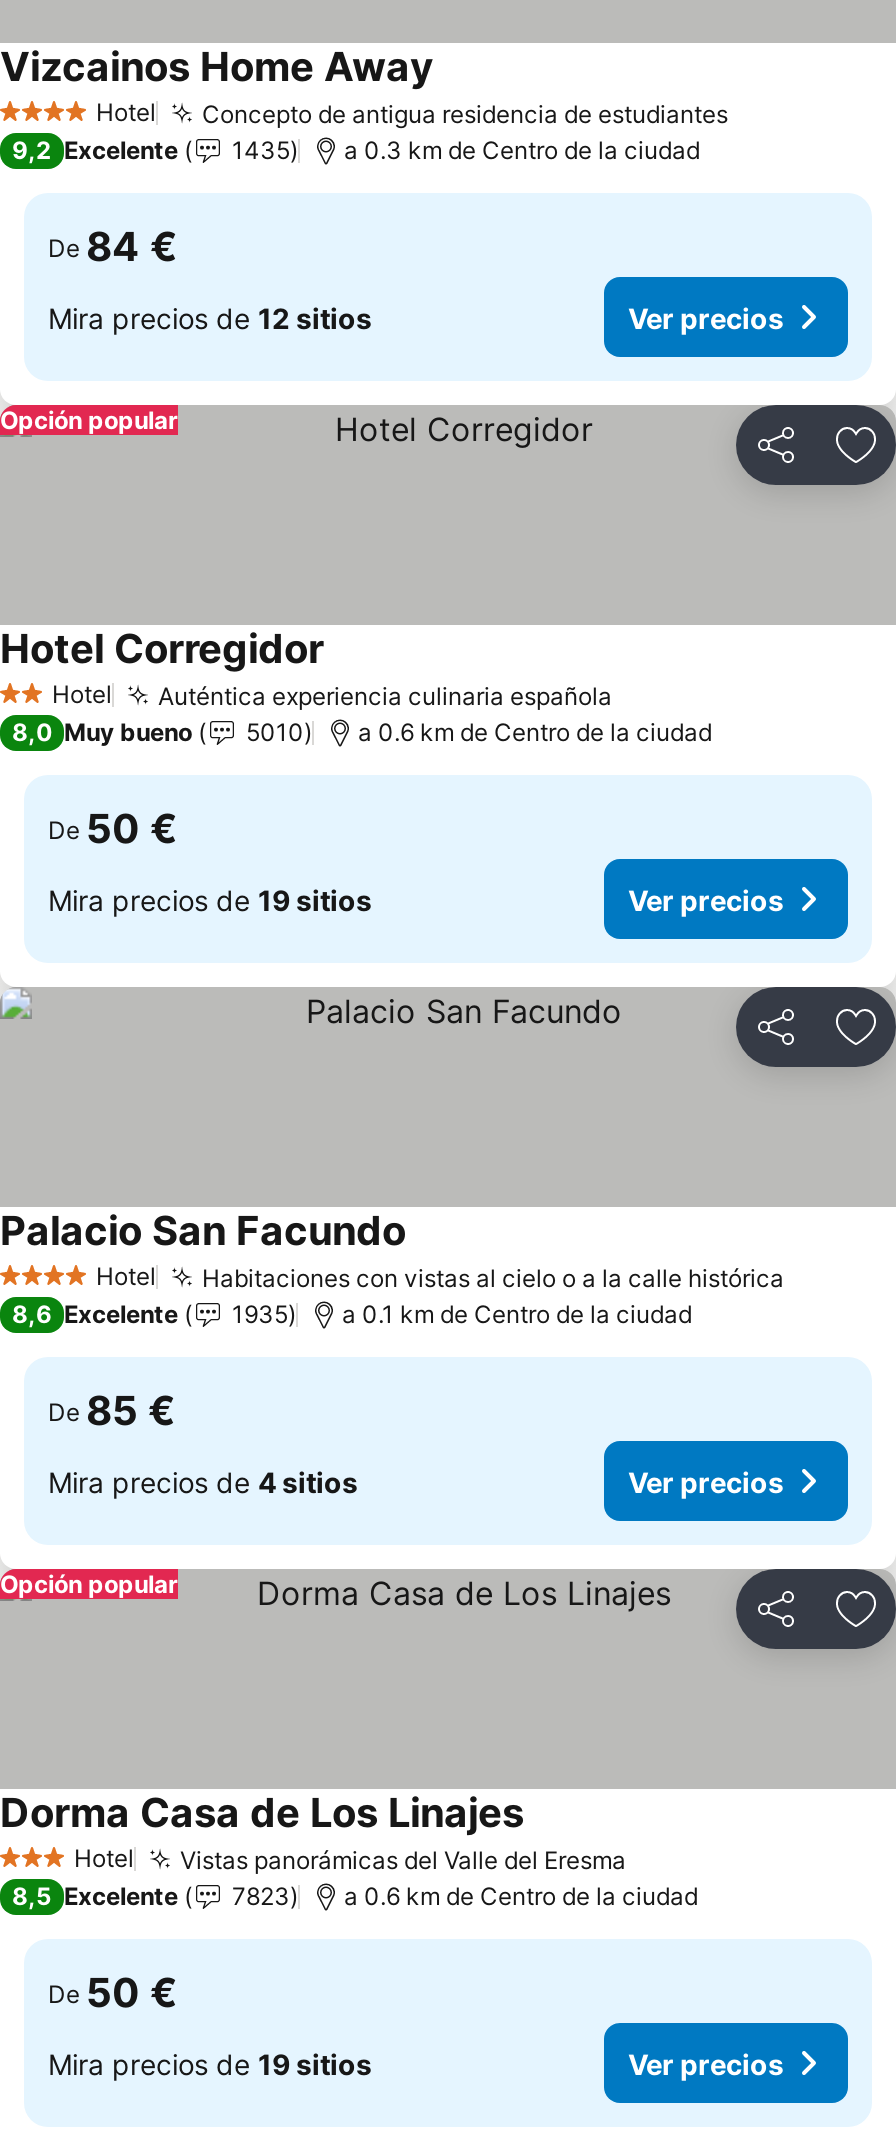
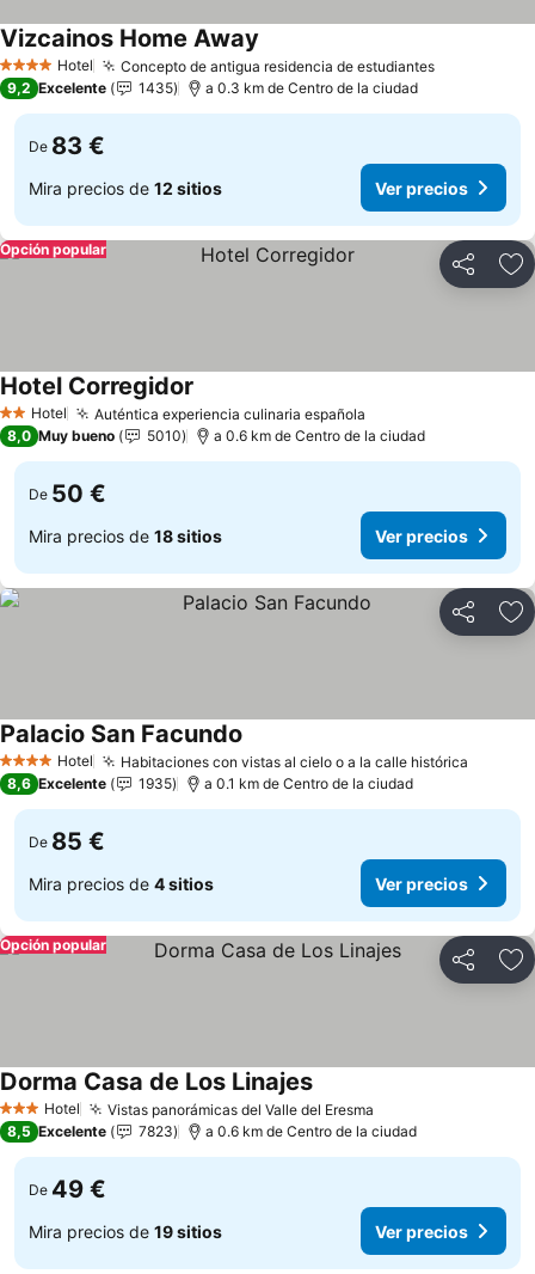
- De 84 €
+ De 83 €

- Mira precios de 19 sitios
+ Mira precios de 18 sitios

- De 50 €
+ De 49 €
